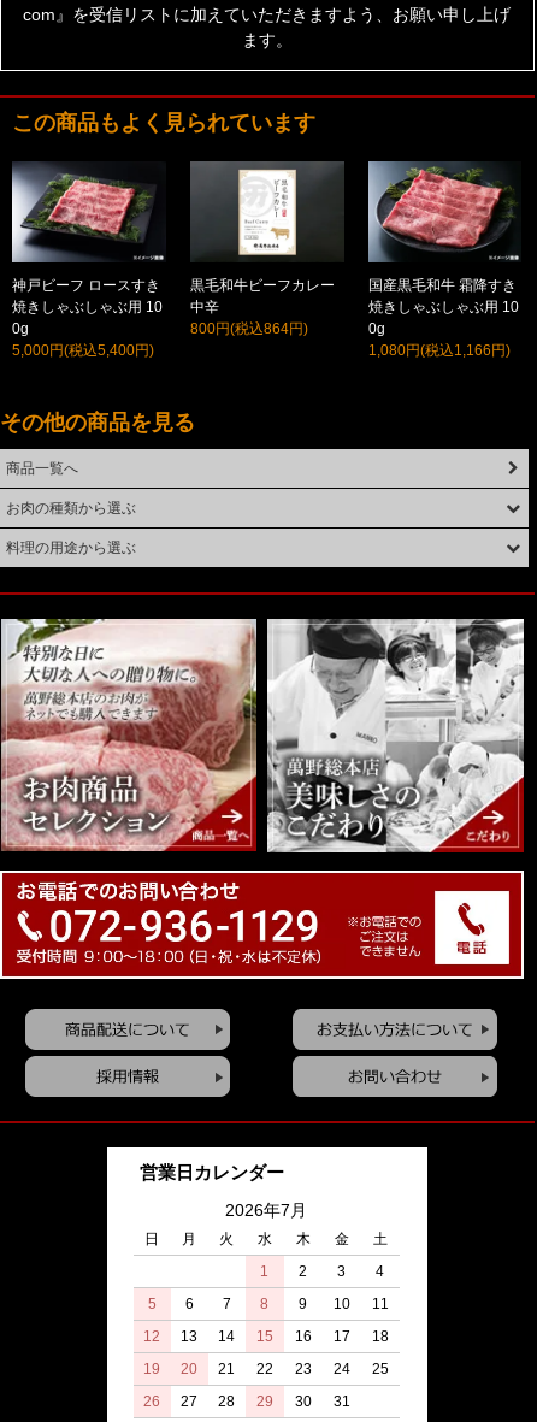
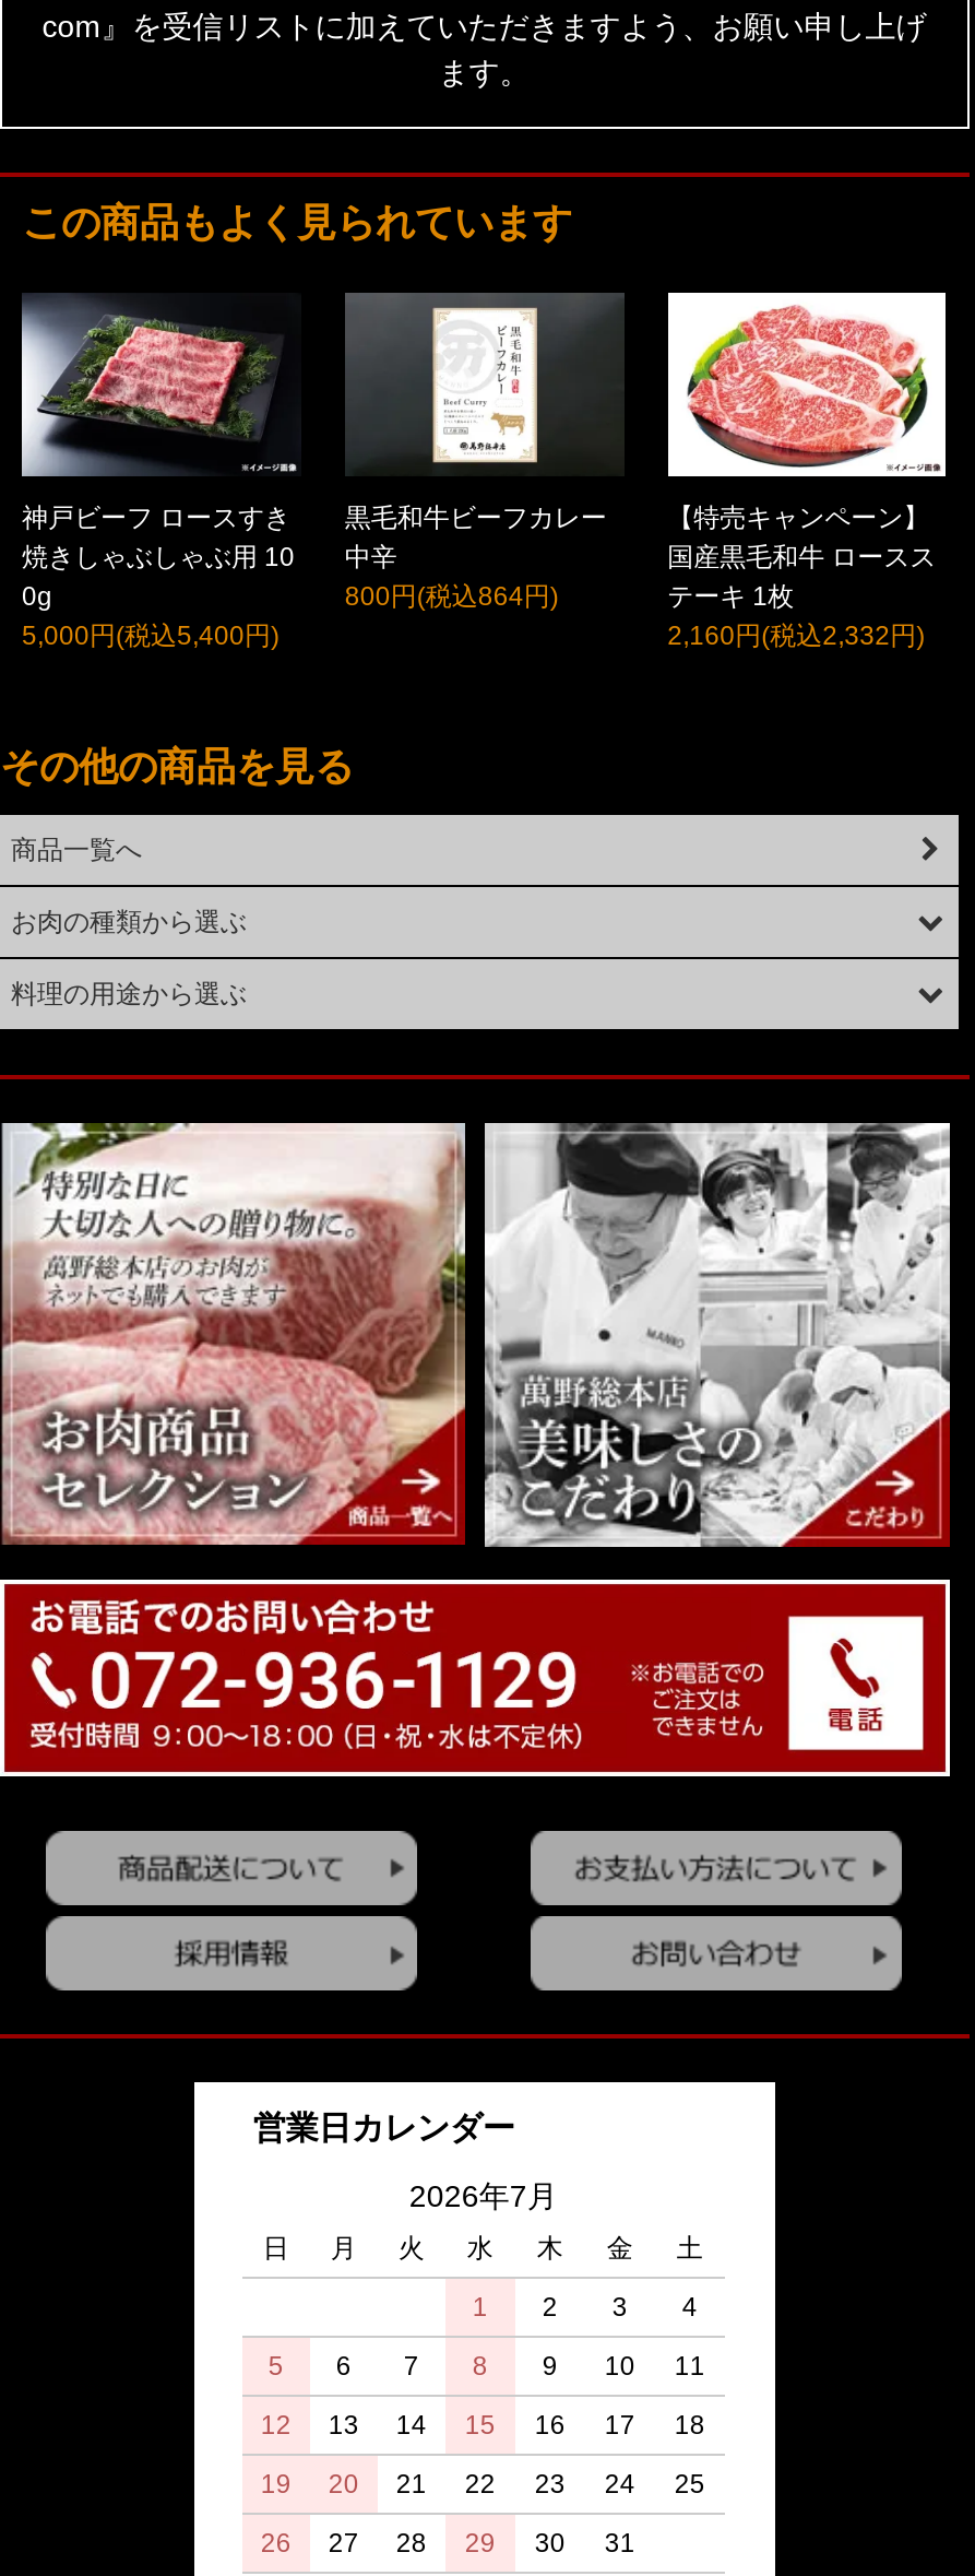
- [image]
- 国産黒毛和牛 霜降すき
- 焼きしゃぶしゃぶ用 10
- 0g
- 1,080円(税込1,166円)
+ [image]
+ 【特売キャンペーン】
+ 国産黒毛和牛 ロースス
+ テーキ 1枚
+ 2,160円(税込2,332円)
